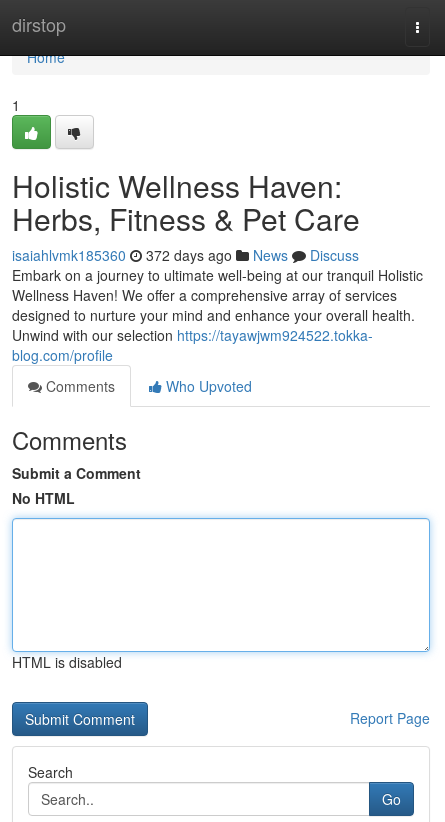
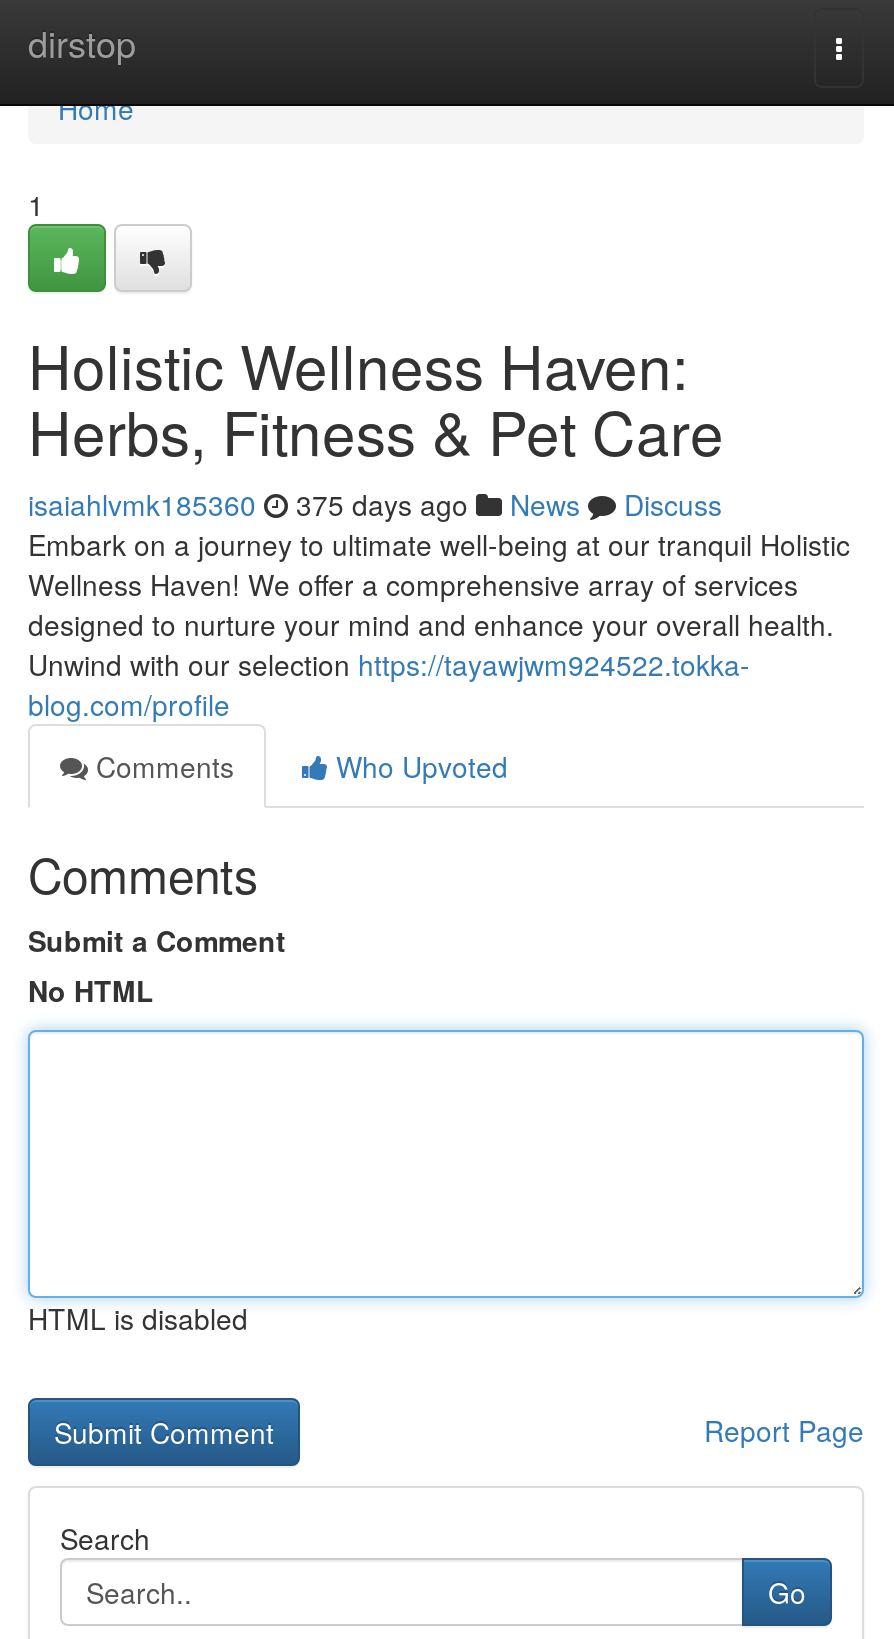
- isaiahlvmk185360 372 days ago News Discuss
+ isaiahlvmk185360 375 days ago News Discuss
